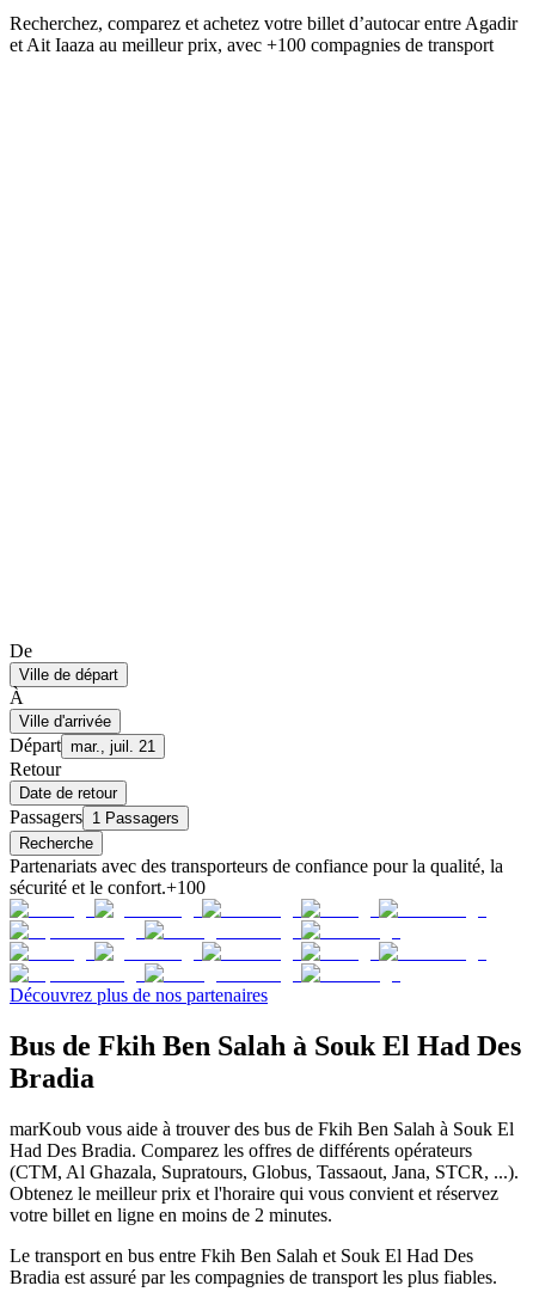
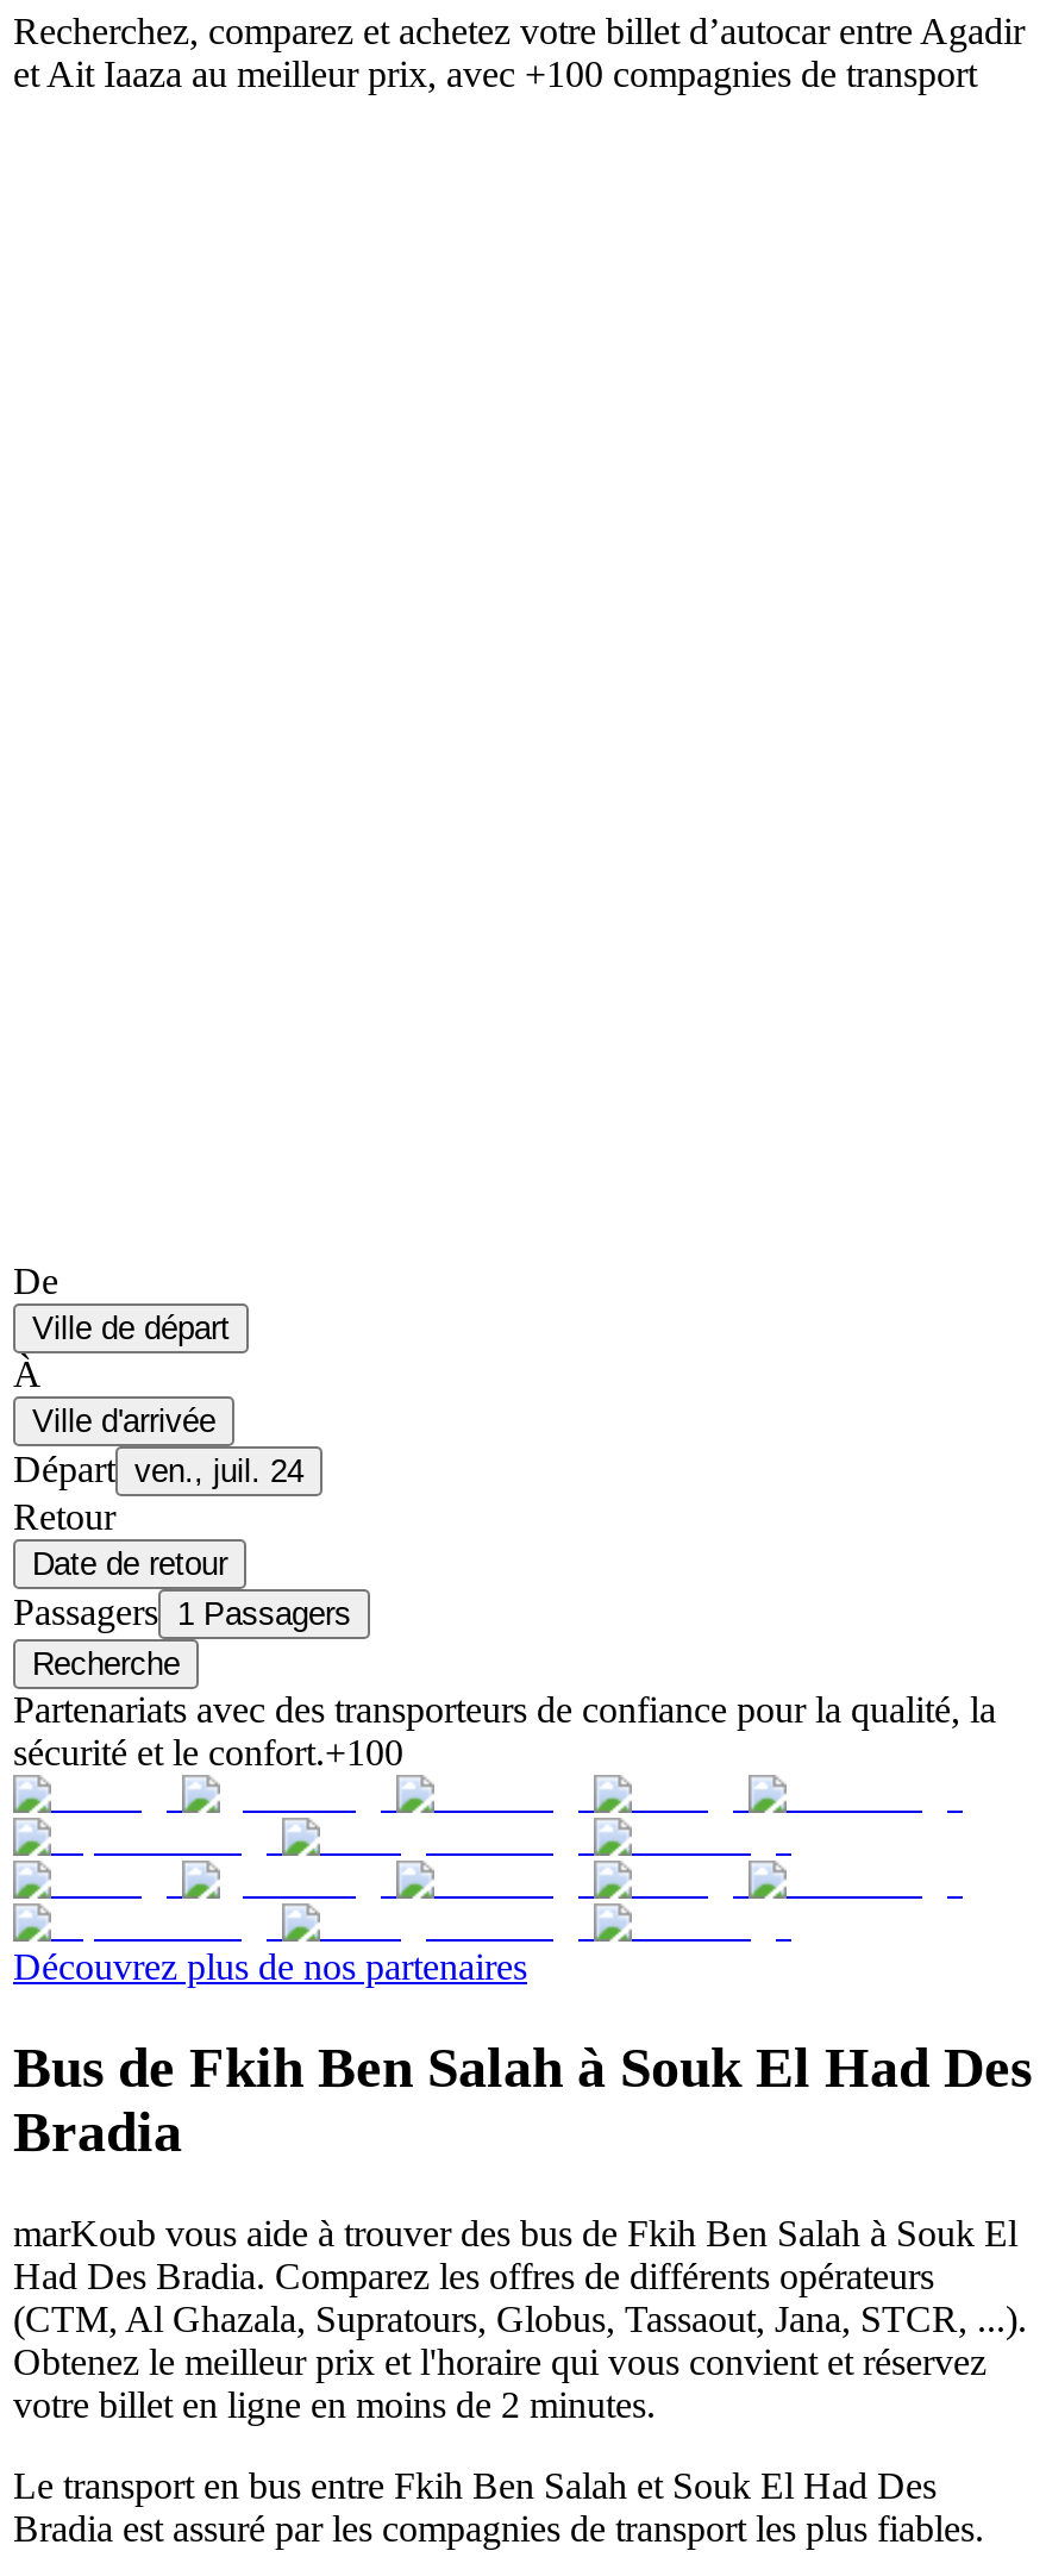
- Départ mar., juil. 21
+ Départ ven., juil. 24
